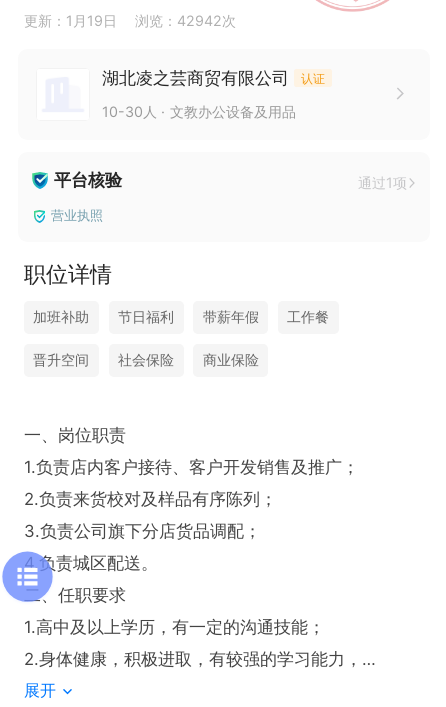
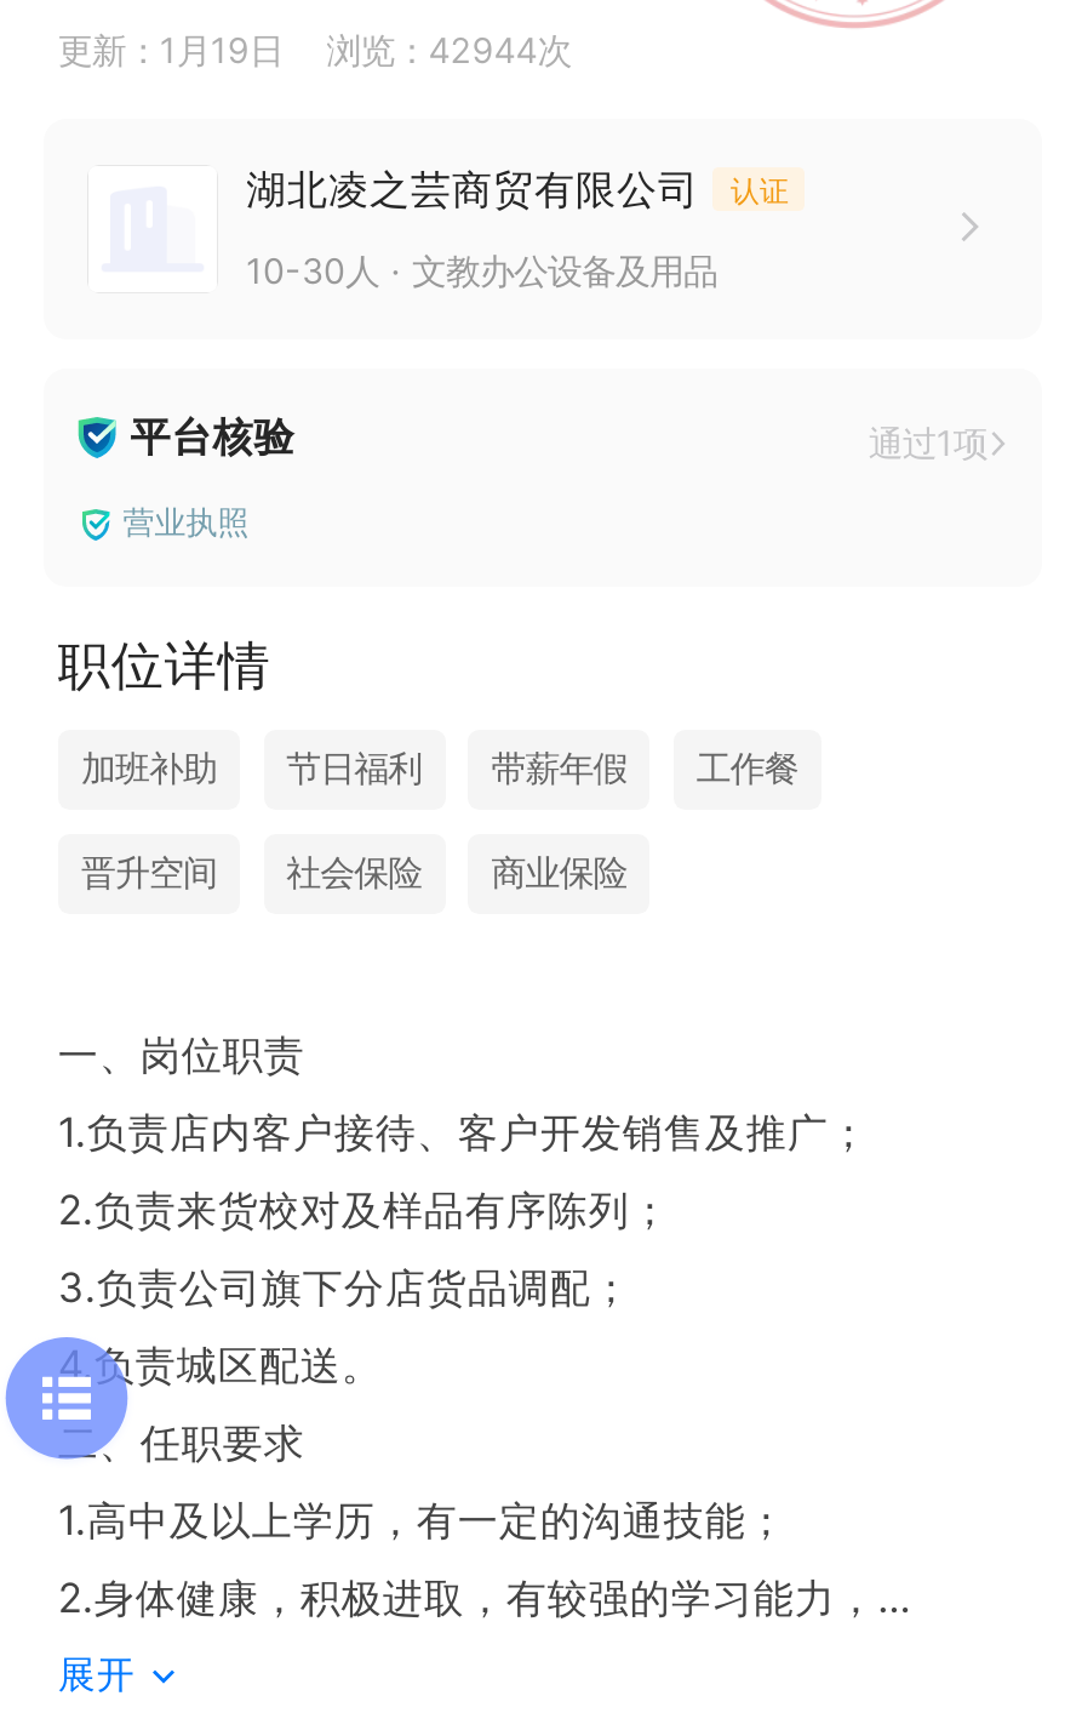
- 更新：1月19日 浏览：42942次
+ 更新：1月19日 浏览：42944次
